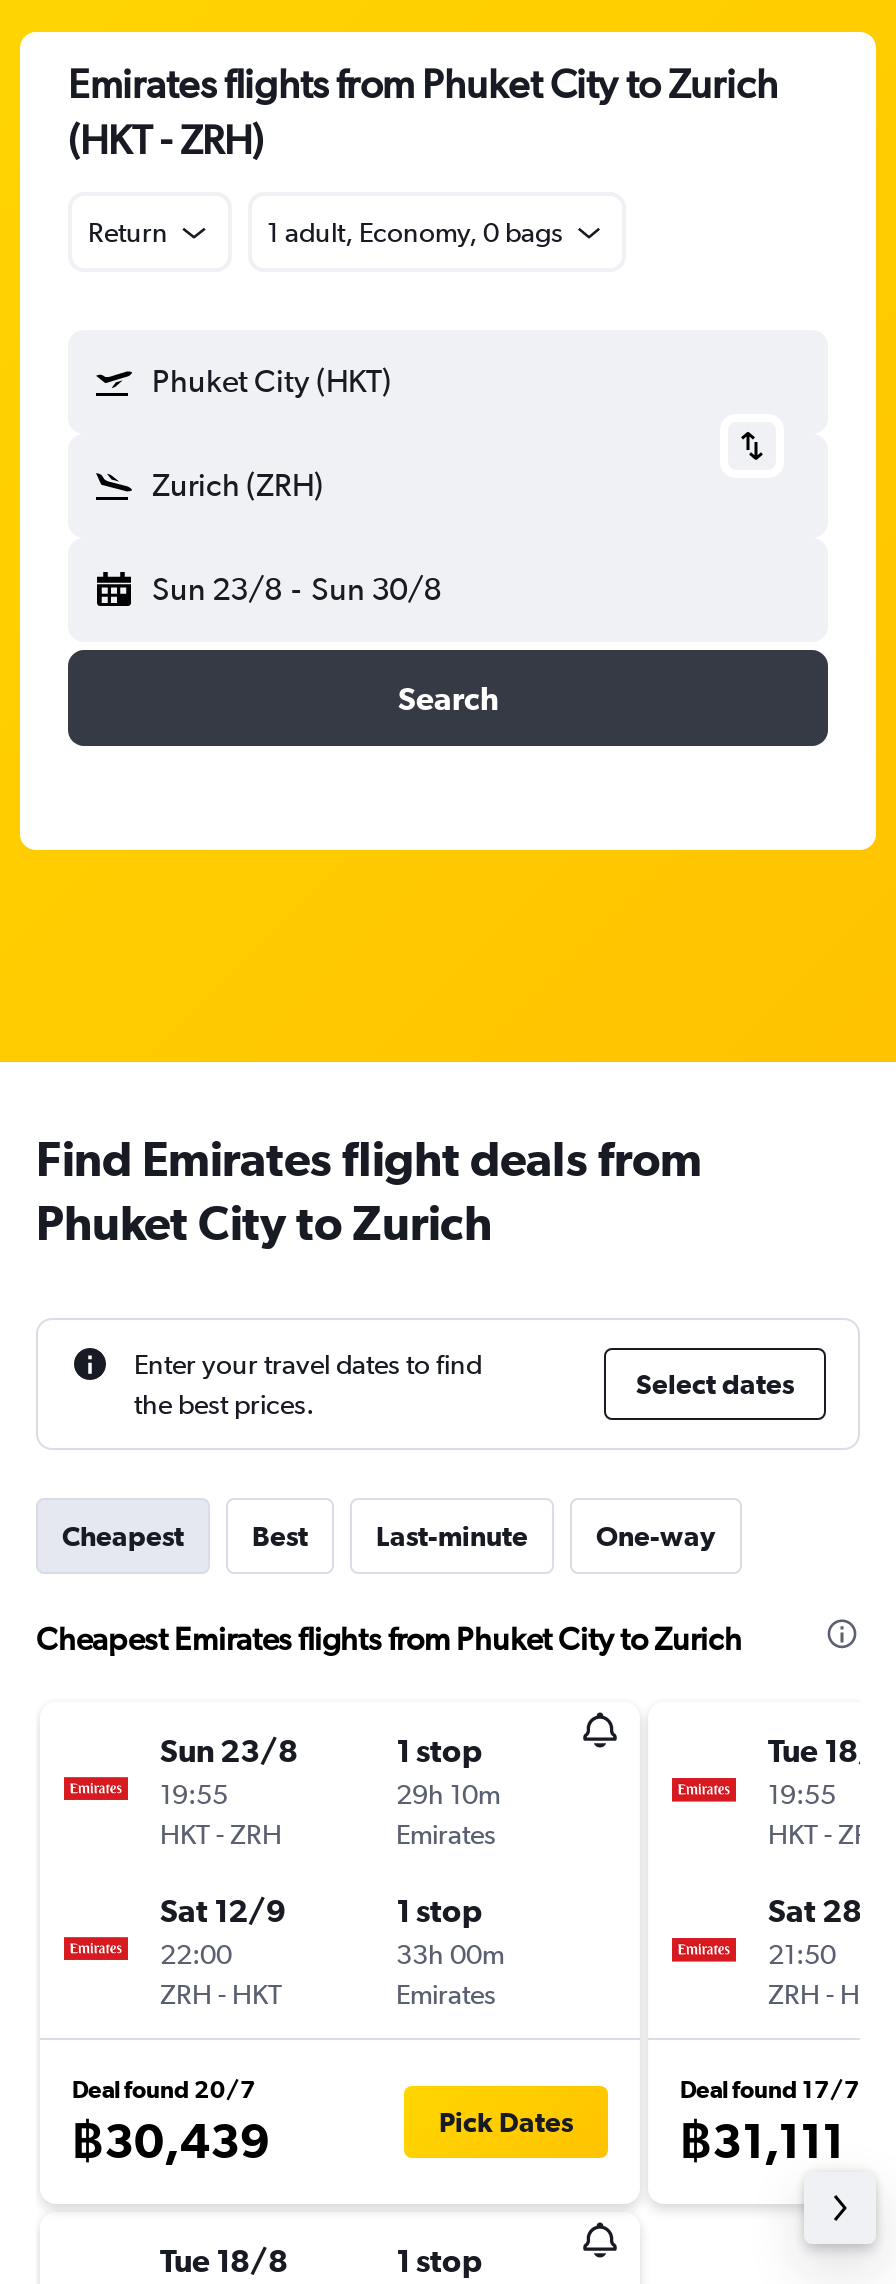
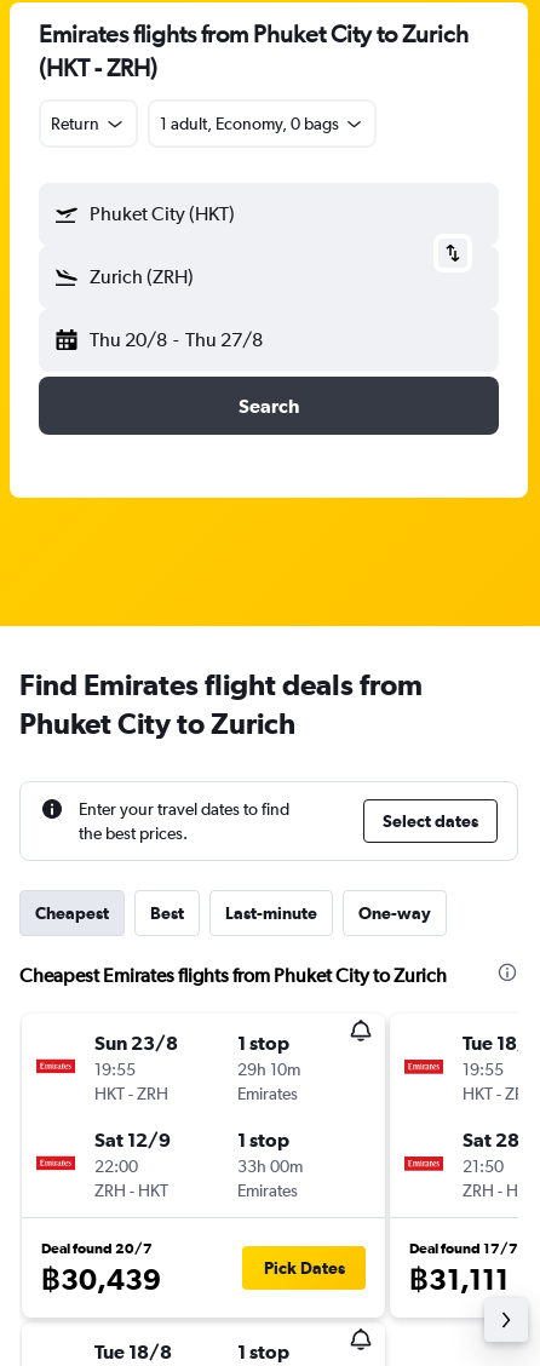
- Sun 23/8 - Sun 30/8
+ Thu 20/8 - Thu 27/8
